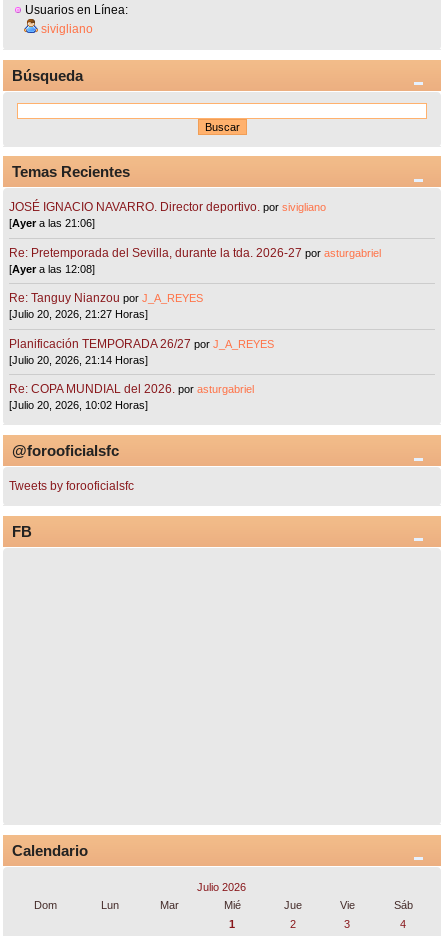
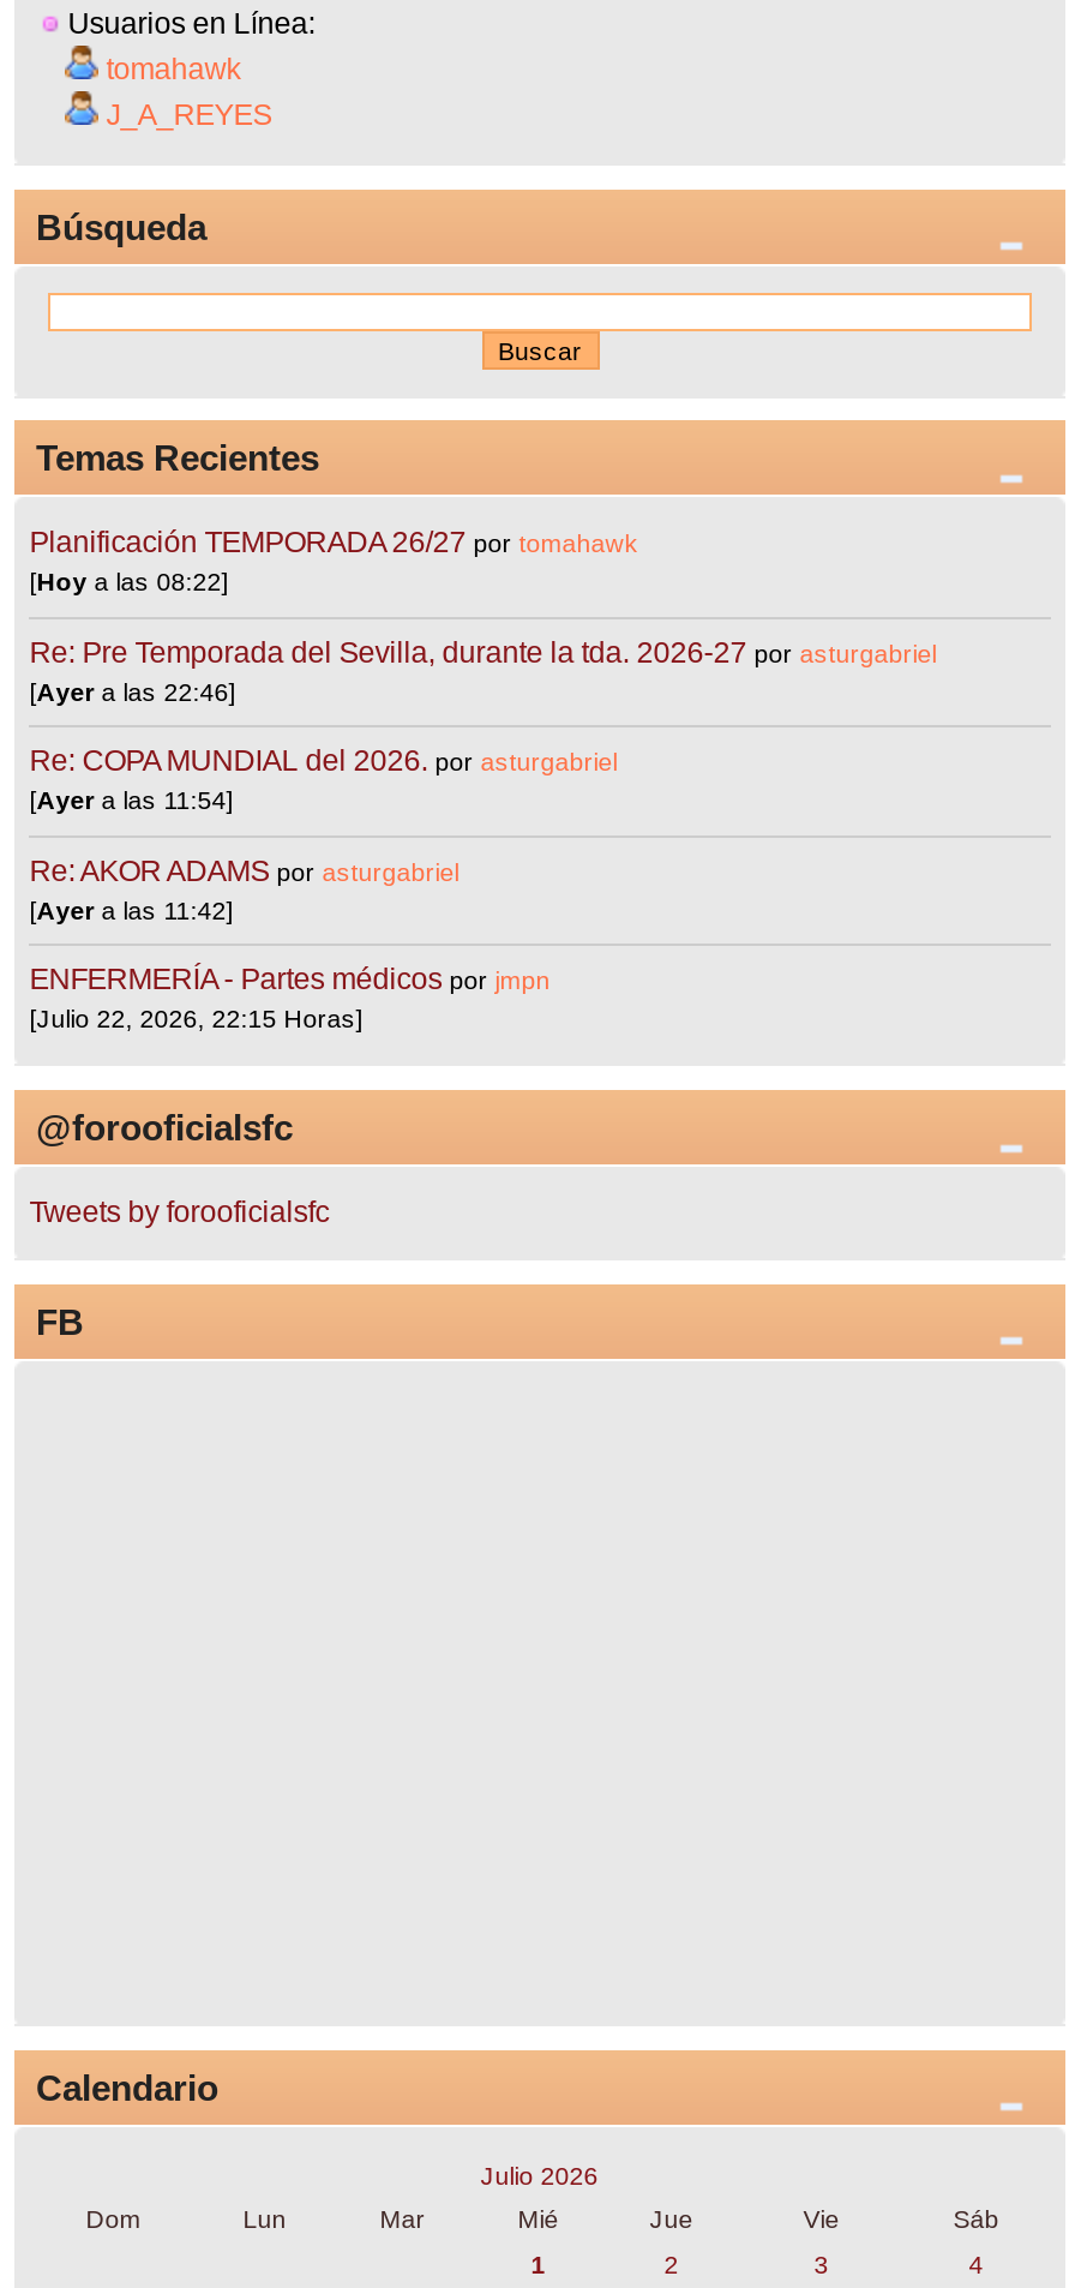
- sivigliano
+ tomahawk
+ J_A_REYES

- JOSÉ IGNACIO NAVARRO. Director deportivo. por sivigliano
- [Ayer a las 21:06]
- Re: Pretemporada del Sevilla, durante la tda. 2026-27 por asturgabriel
- [Ayer a las 12:08]
- Re: Tanguy Nianzou por J_A_REYES
- [Julio 20, 2026, 21:27 Horas]
- Planificación TEMPORADA 26/27 por J_A_REYES
- [Julio 20, 2026, 21:14 Horas]
+ Planificación TEMPORADA 26/27 por tomahawk
+ [Hoy a las 08:22]
+ Re: Pre Temporada del Sevilla, durante la tda. 2026-27 por asturgabriel
+ [Ayer a las 22:46]

moved up: Re: COPA MUNDIAL del 2026. por asturgabriel

- [Julio 20, 2026, 10:02 Horas]
+ [Ayer a las 11:54]
+ Re: AKOR ADAMS por asturgabriel
+ [Ayer a las 11:42]
+ ENFERMERÍA - Partes médicos por jmpn
+ [Julio 22, 2026, 22:15 Horas]
